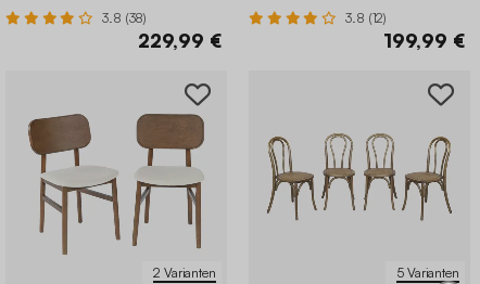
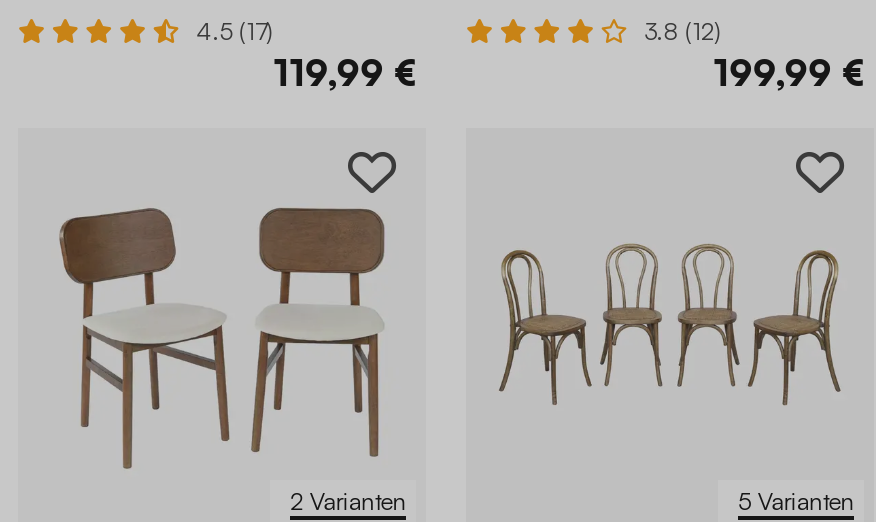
- 3.8 (38)
- 229,99 €
+ 4.5 (17)
+ 119,99 €
